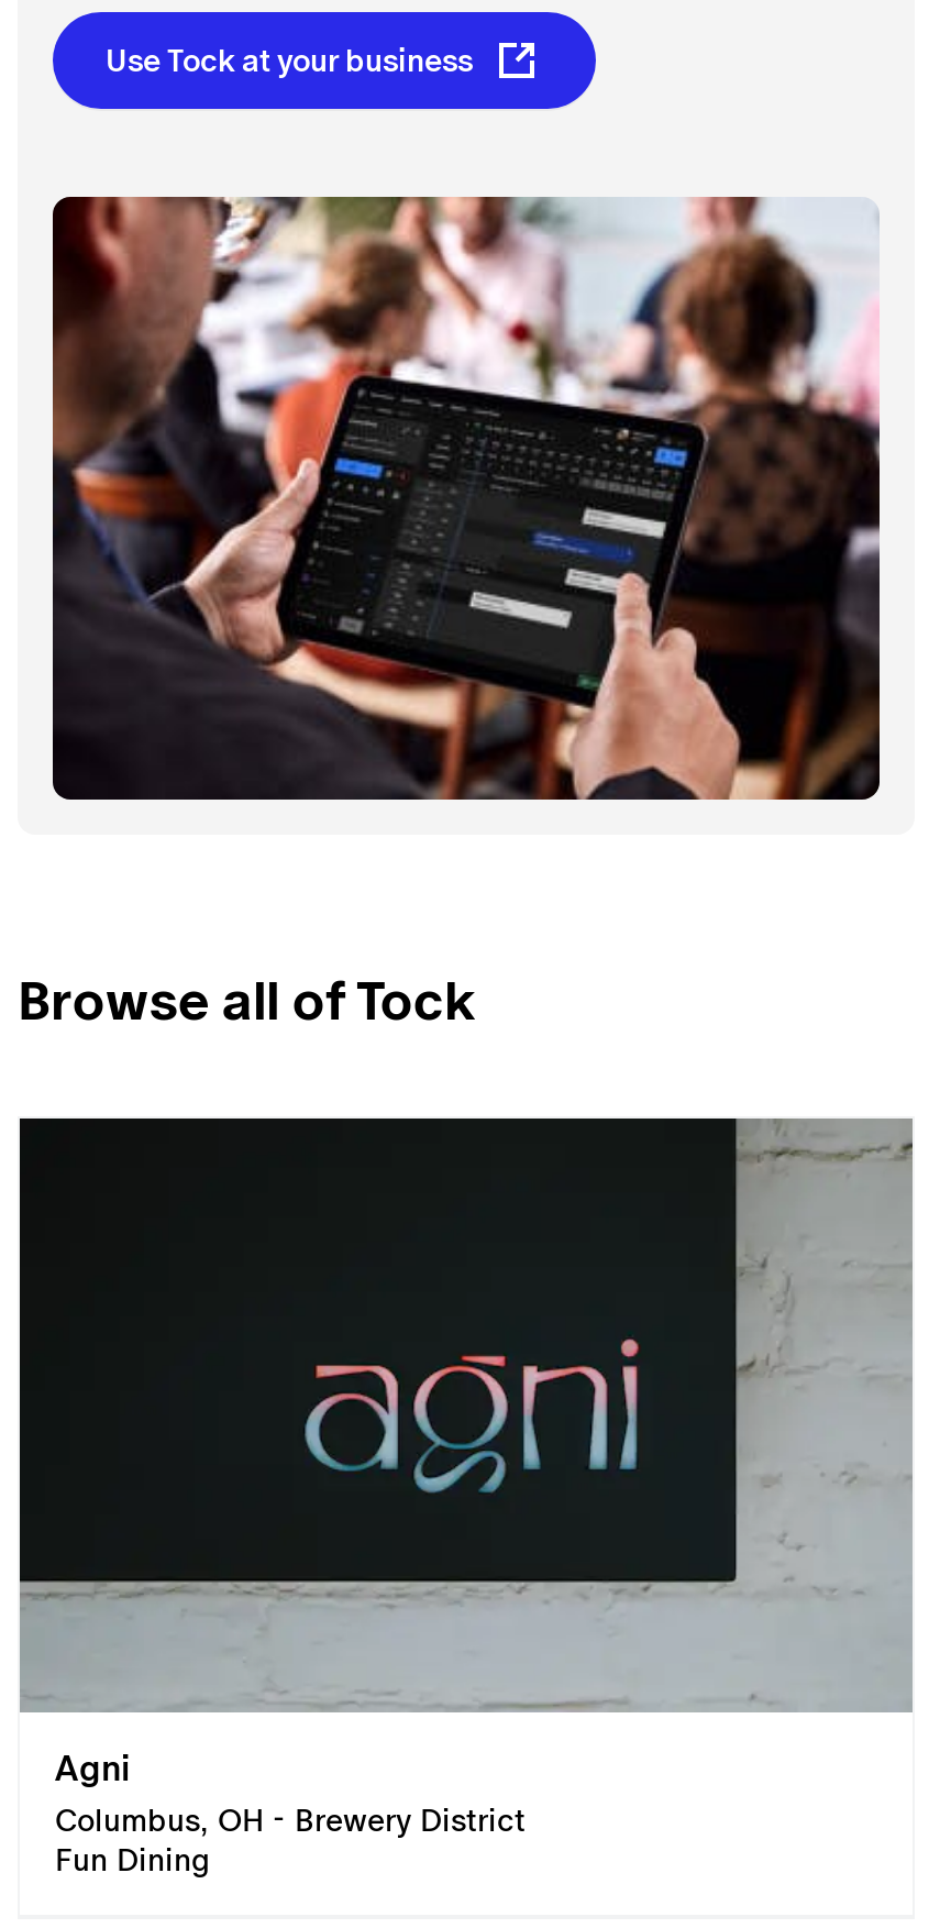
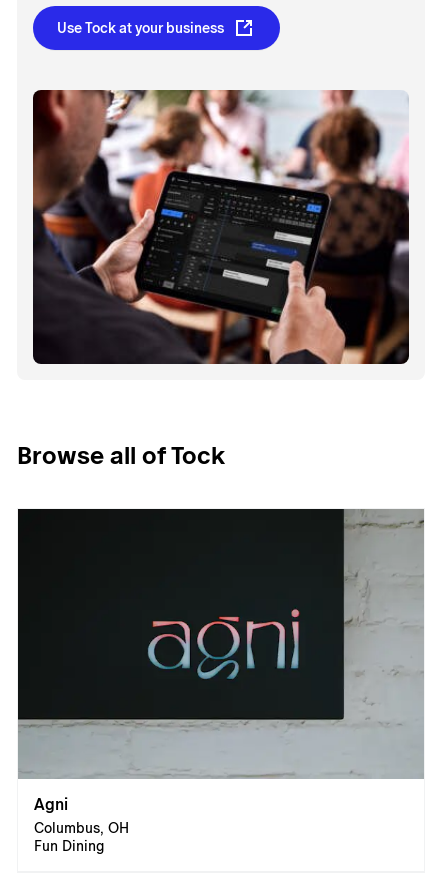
- Columbus, OH - Brewery District
+ Columbus, OH
